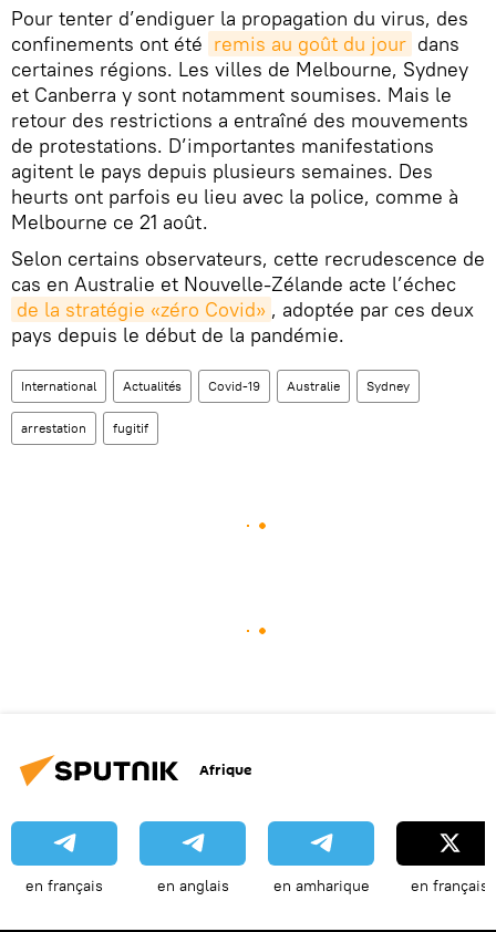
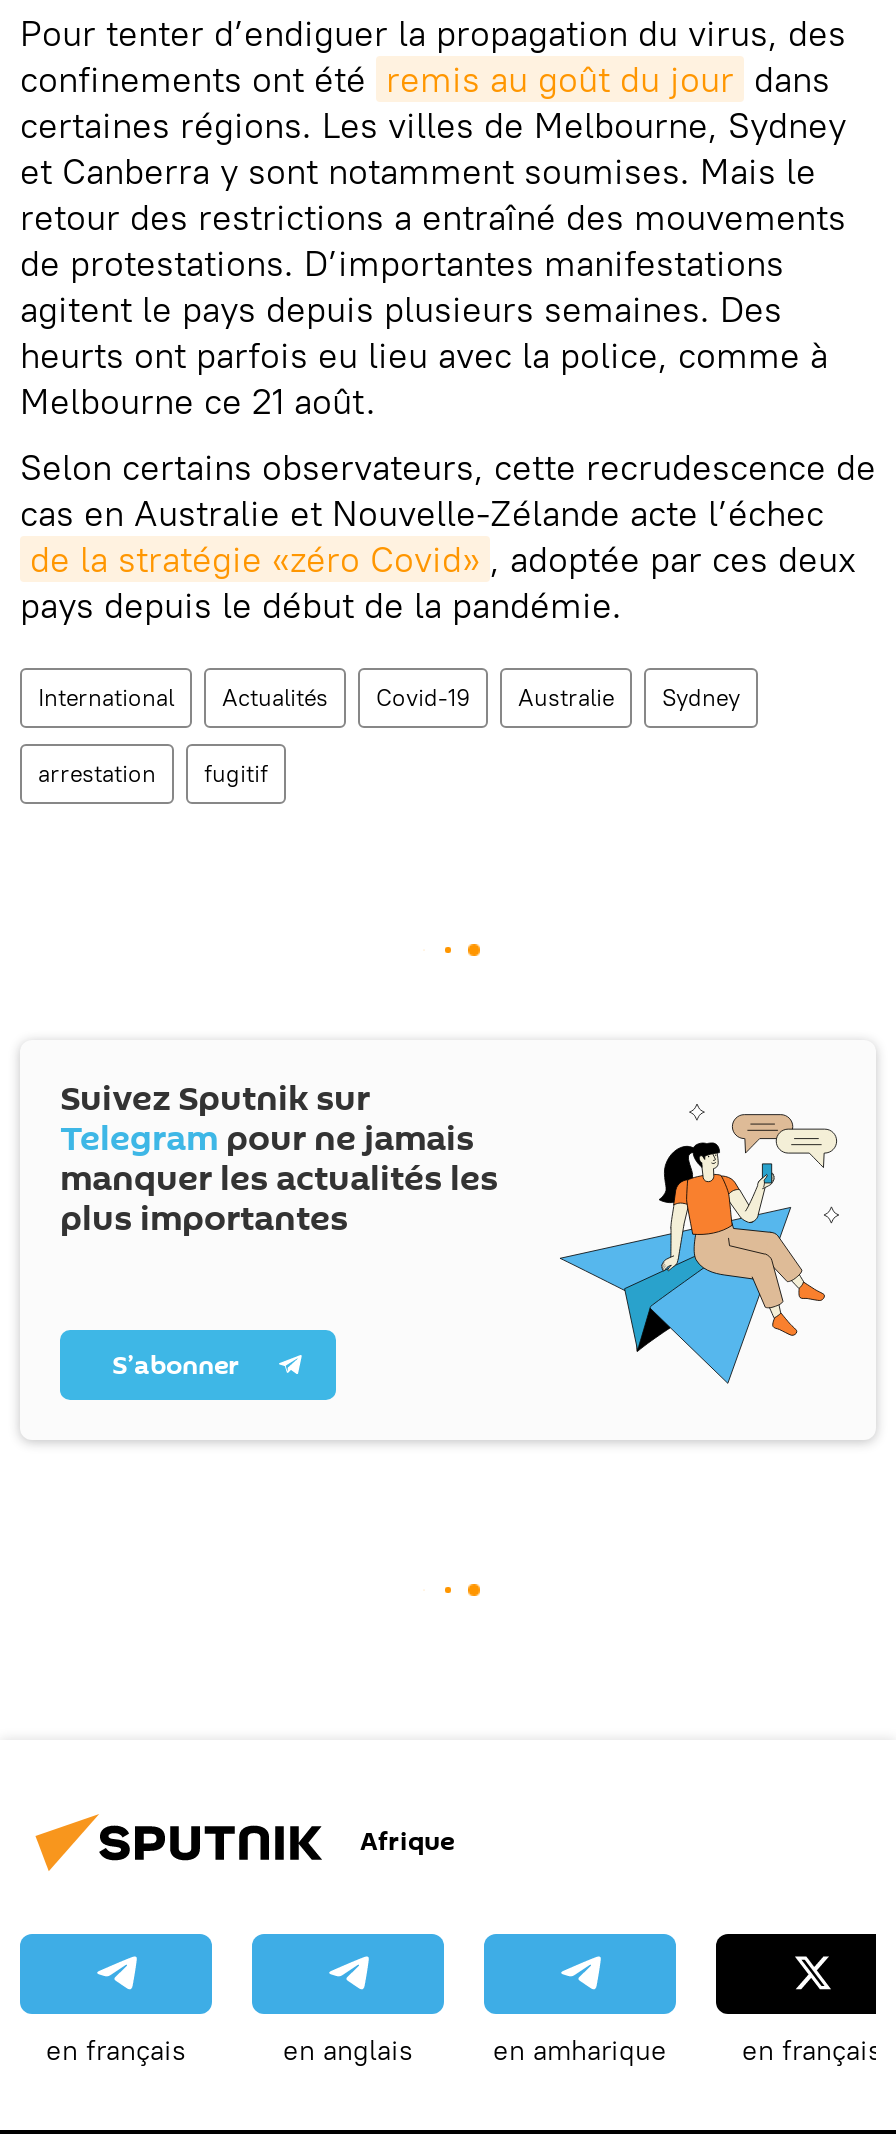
+ [image]
+ Suivez Sputnik sur
+ Telegram pour ne jamais
+ manquer les actualités les
+ plus importantes
+ S’abonner
